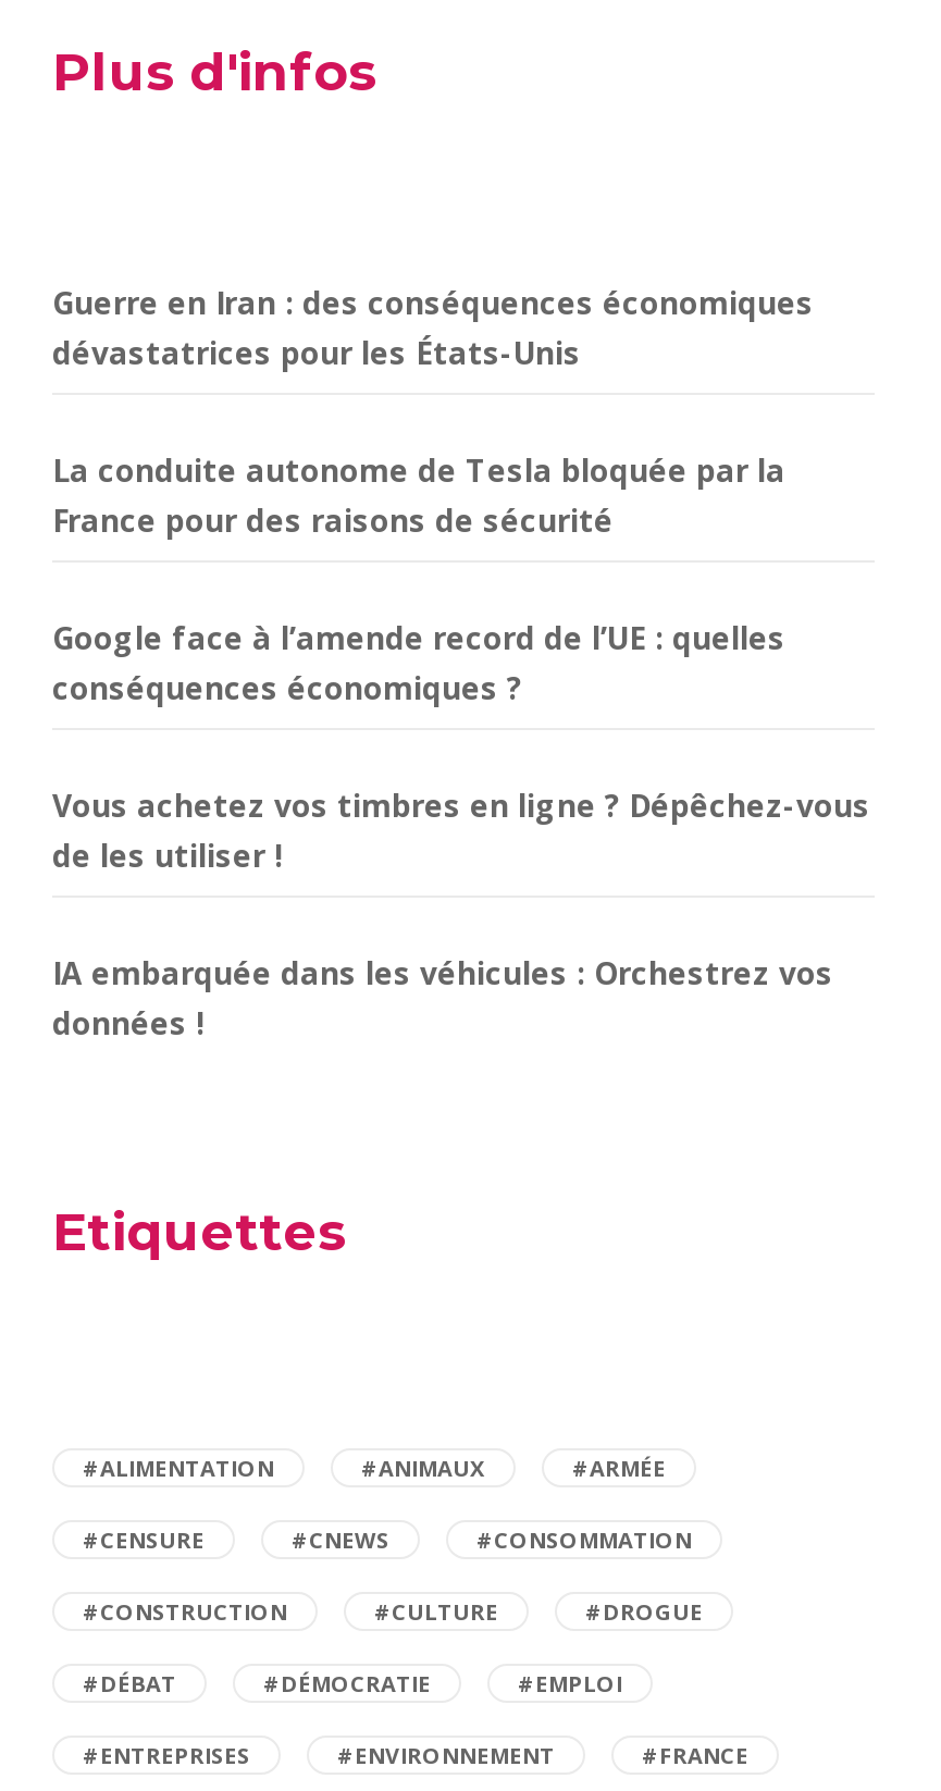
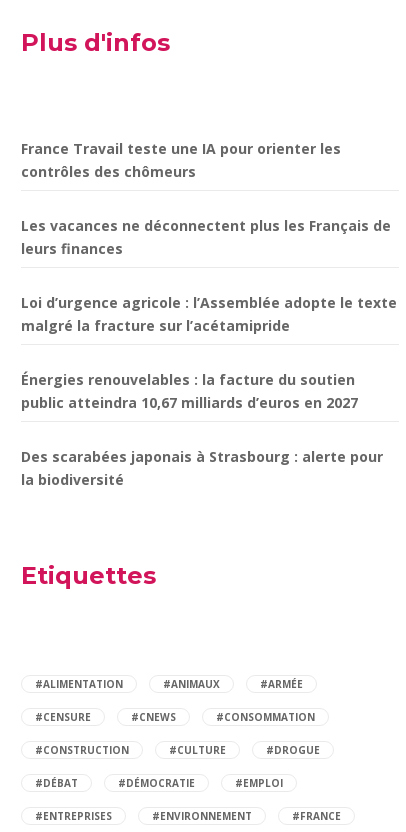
- Guerre en Iran : des conséquences économiques
- dévastatrices pour les États-Unis
+ France Travail teste une IA pour orienter les
+ contrôles des chômeurs

- La conduite autonome de Tesla bloquée par la
- France pour des raisons de sécurité
+ Les vacances ne déconnectent plus les Français de
+ leurs finances

- Google face à l’amende record de l’UE : quelles
- conséquences économiques ?
+ Loi d’urgence agricole : l’Assemblée adopte le texte
+ malgré la fracture sur l’acétamipride

- Vous achetez vos timbres en ligne ? Dépêchez-vous
- de les utiliser !
+ Énergies renouvelables : la facture du soutien
+ public atteindra 10,67 milliards d’euros en 2027

- IA embarquée dans les véhicules : Orchestrez vos
- données !
+ Des scarabées japonais à Strasbourg : alerte pour
+ la biodiversité
